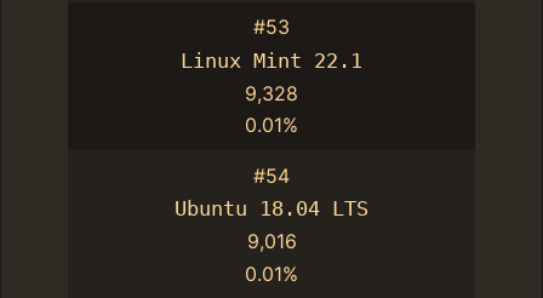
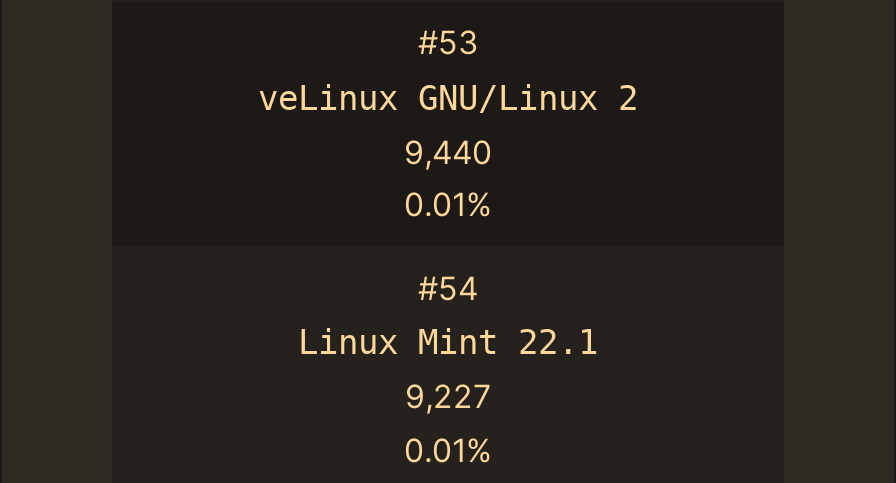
- Linux Mint 22.1
- 9,328
+ veLinux GNU/Linux 2
+ 9,440

- Ubuntu 18.04 LTS
- 9,016
+ Linux Mint 22.1
+ 9,227
